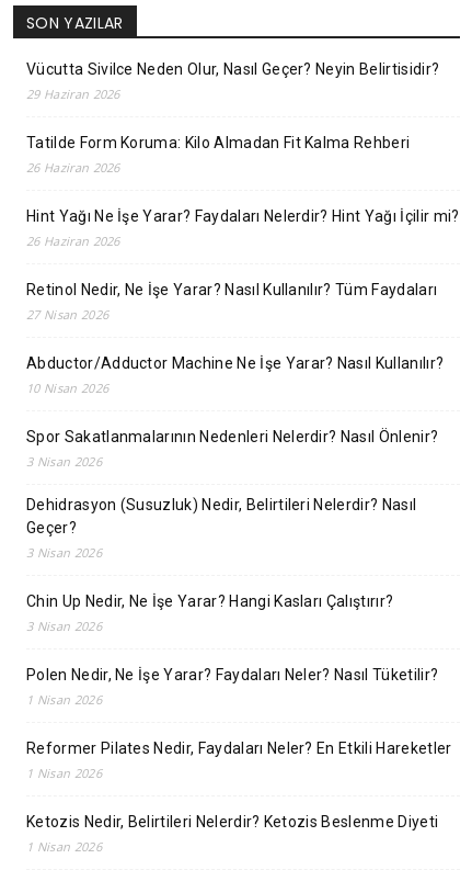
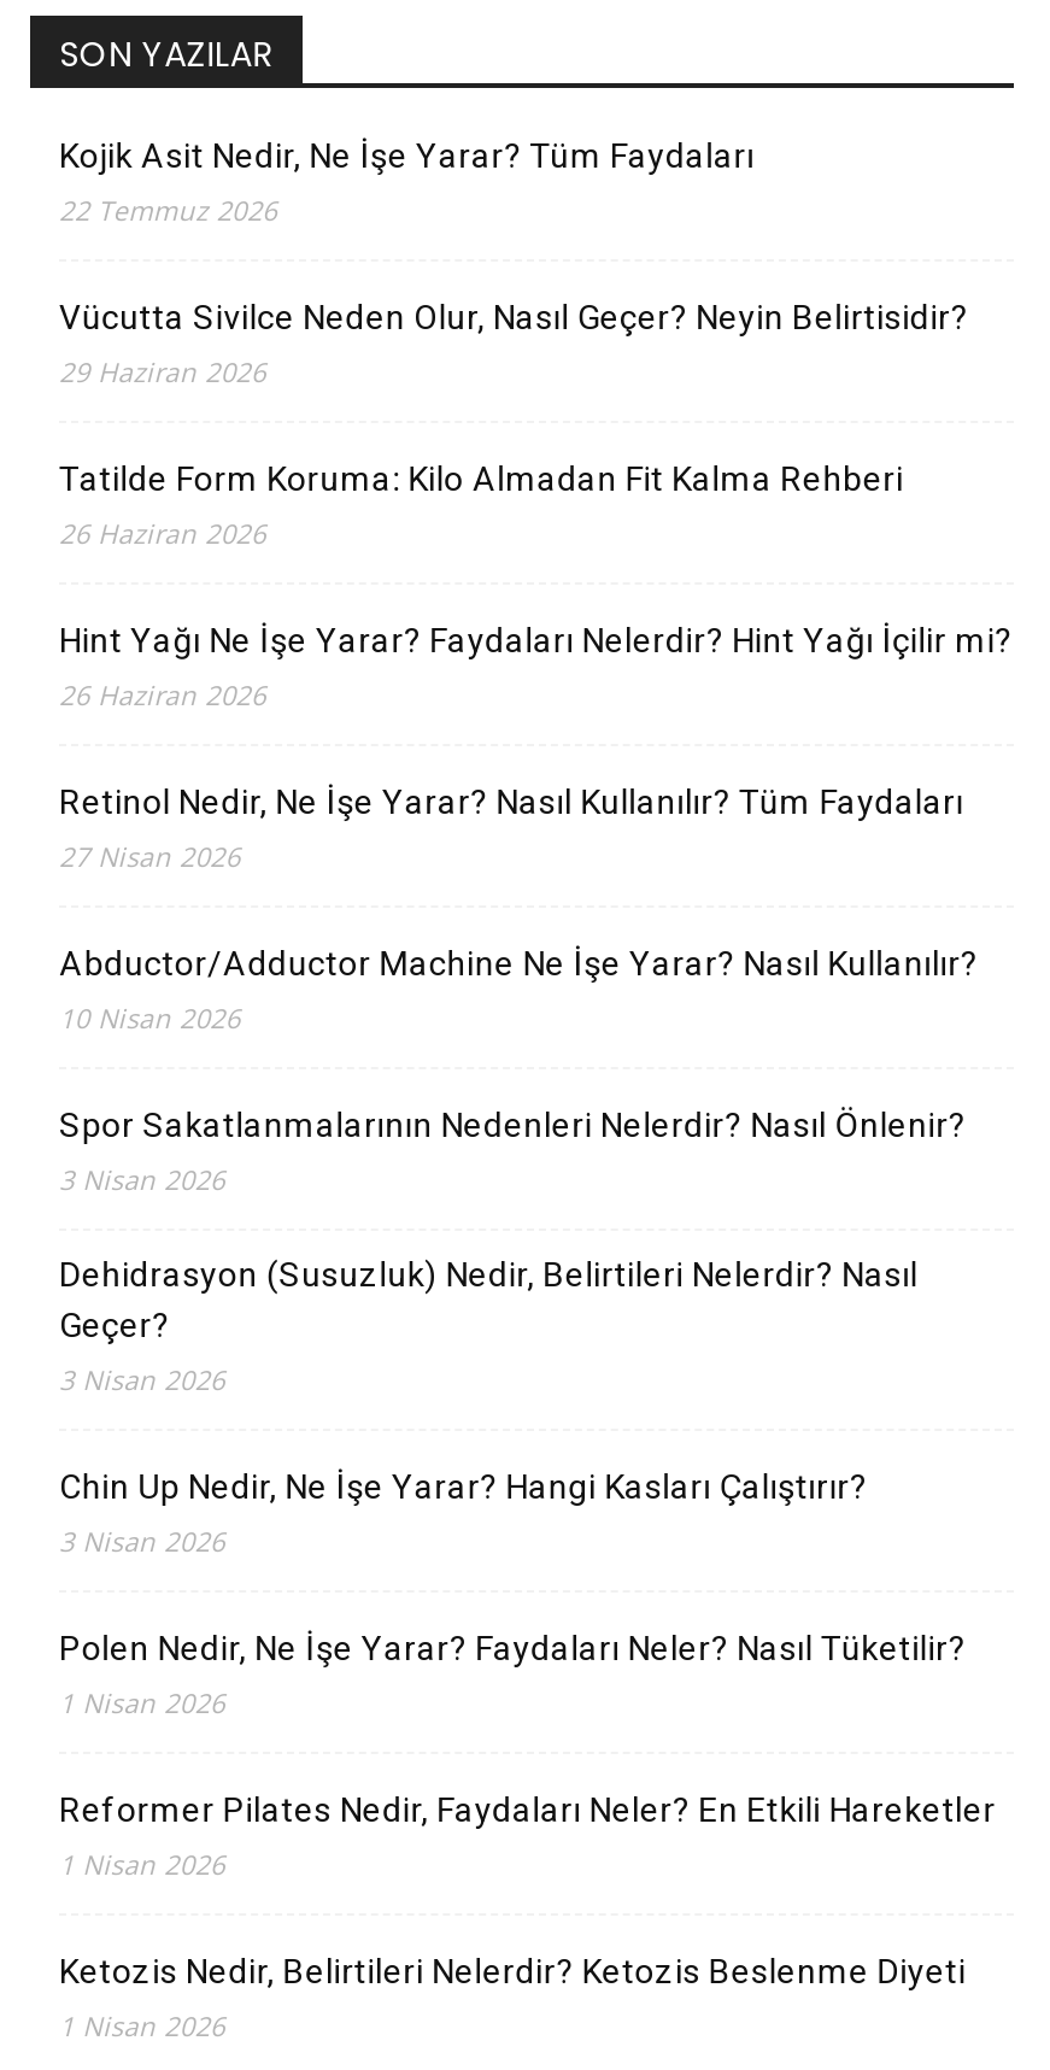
+ Kojik Asit Nedir, Ne İşe Yarar? Tüm Faydaları
+ 22 Temmuz 2026
